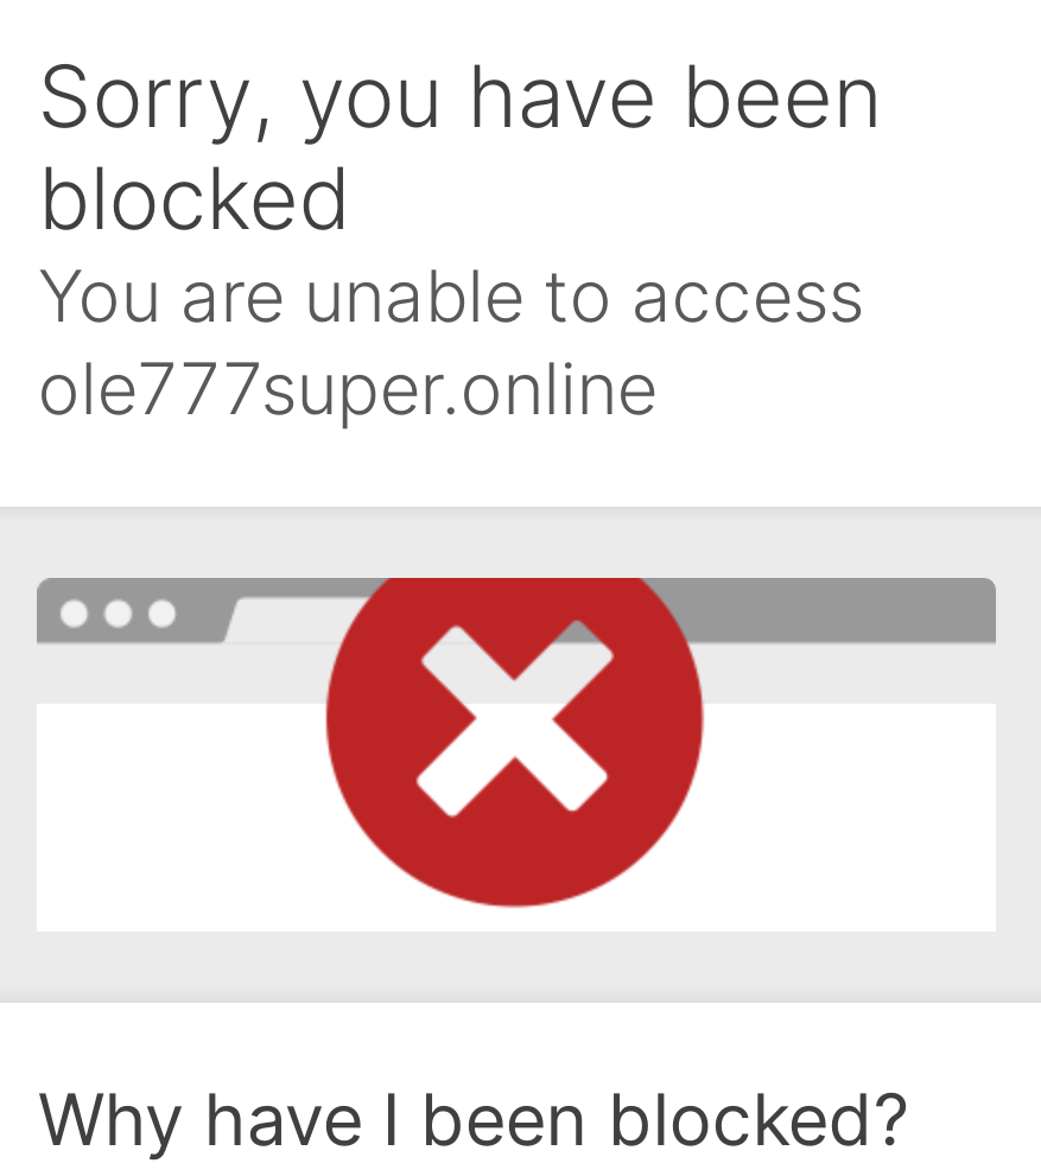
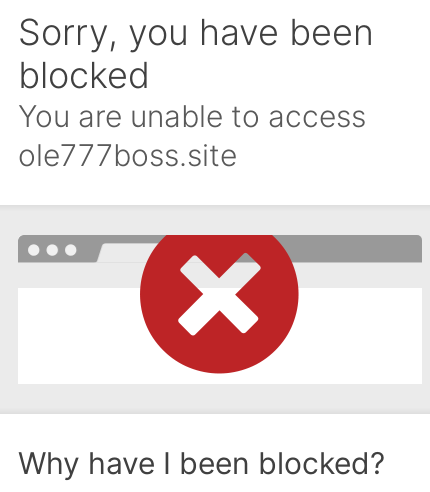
- ole777super.online
+ ole777boss.site
